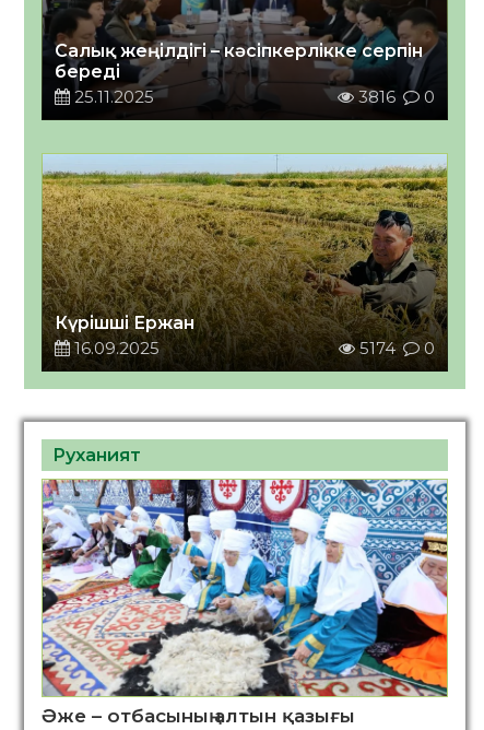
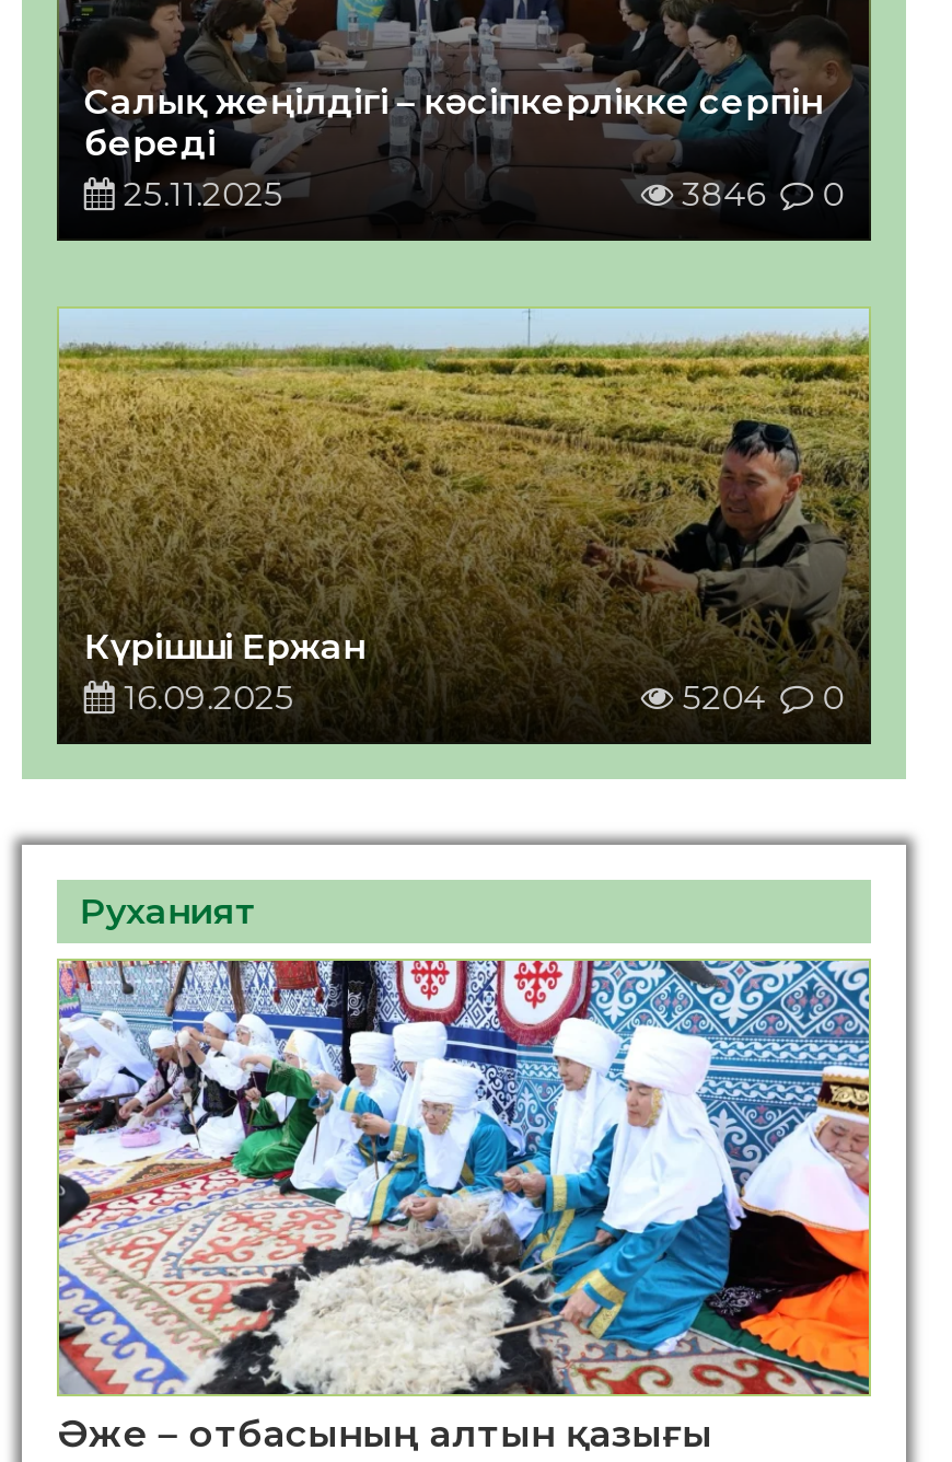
- 3816 0
+ 3846 0

- 5174 0
+ 5204 0
